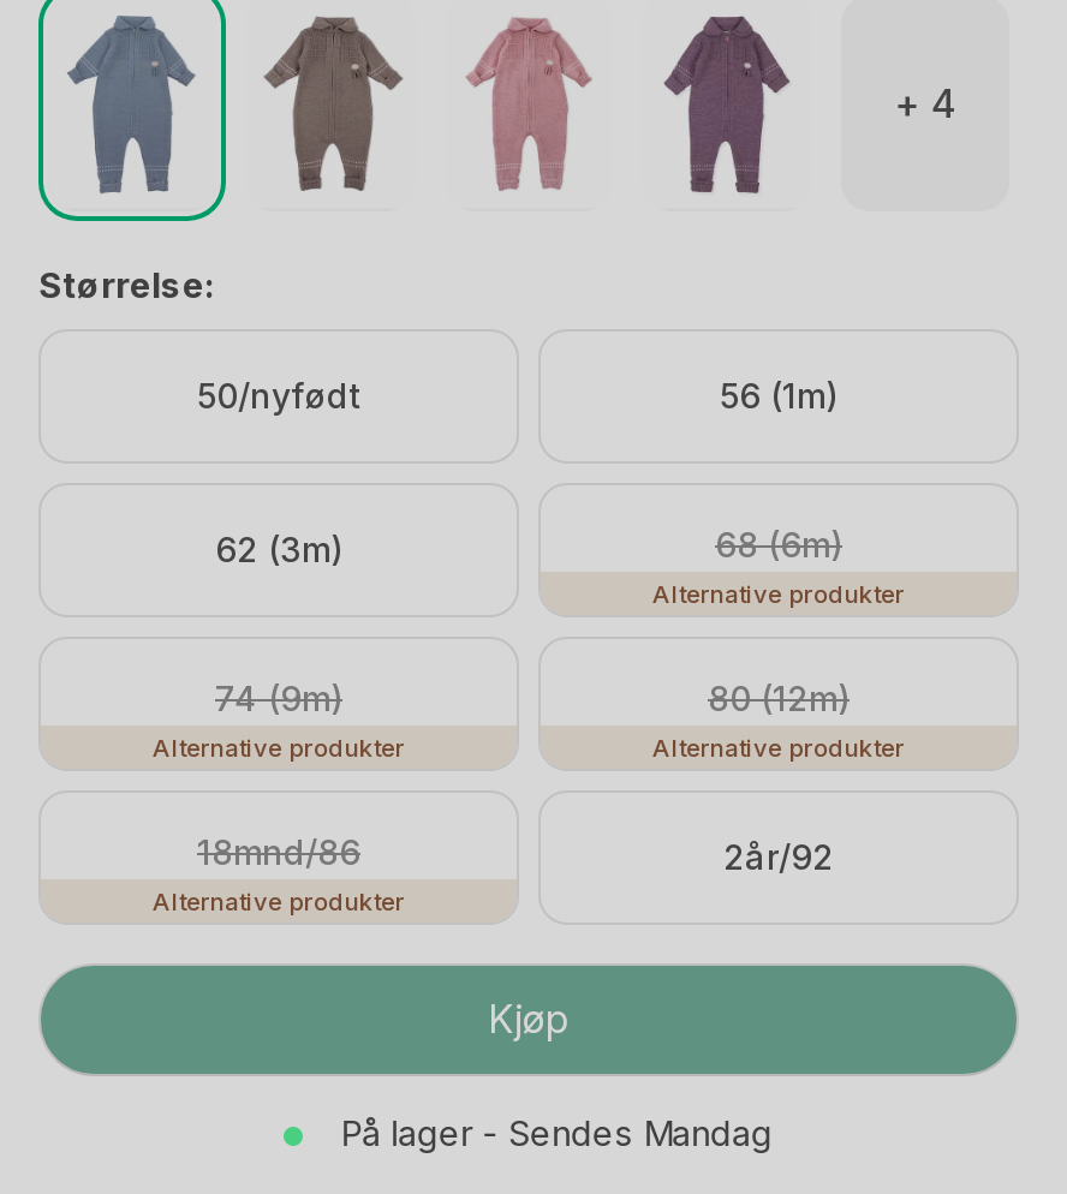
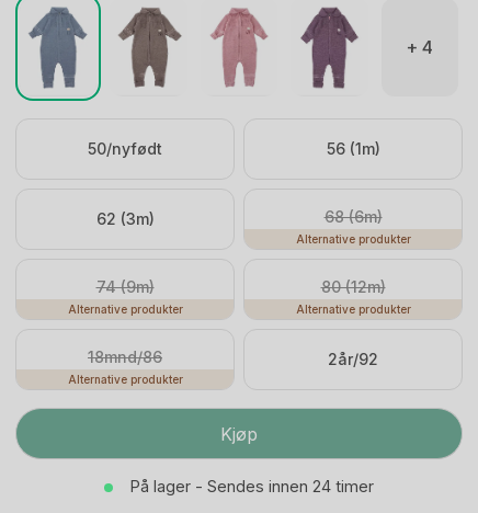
- Størrelse:

- På lager - Sendes Mandag
+ På lager - Sendes innen 24 timer
